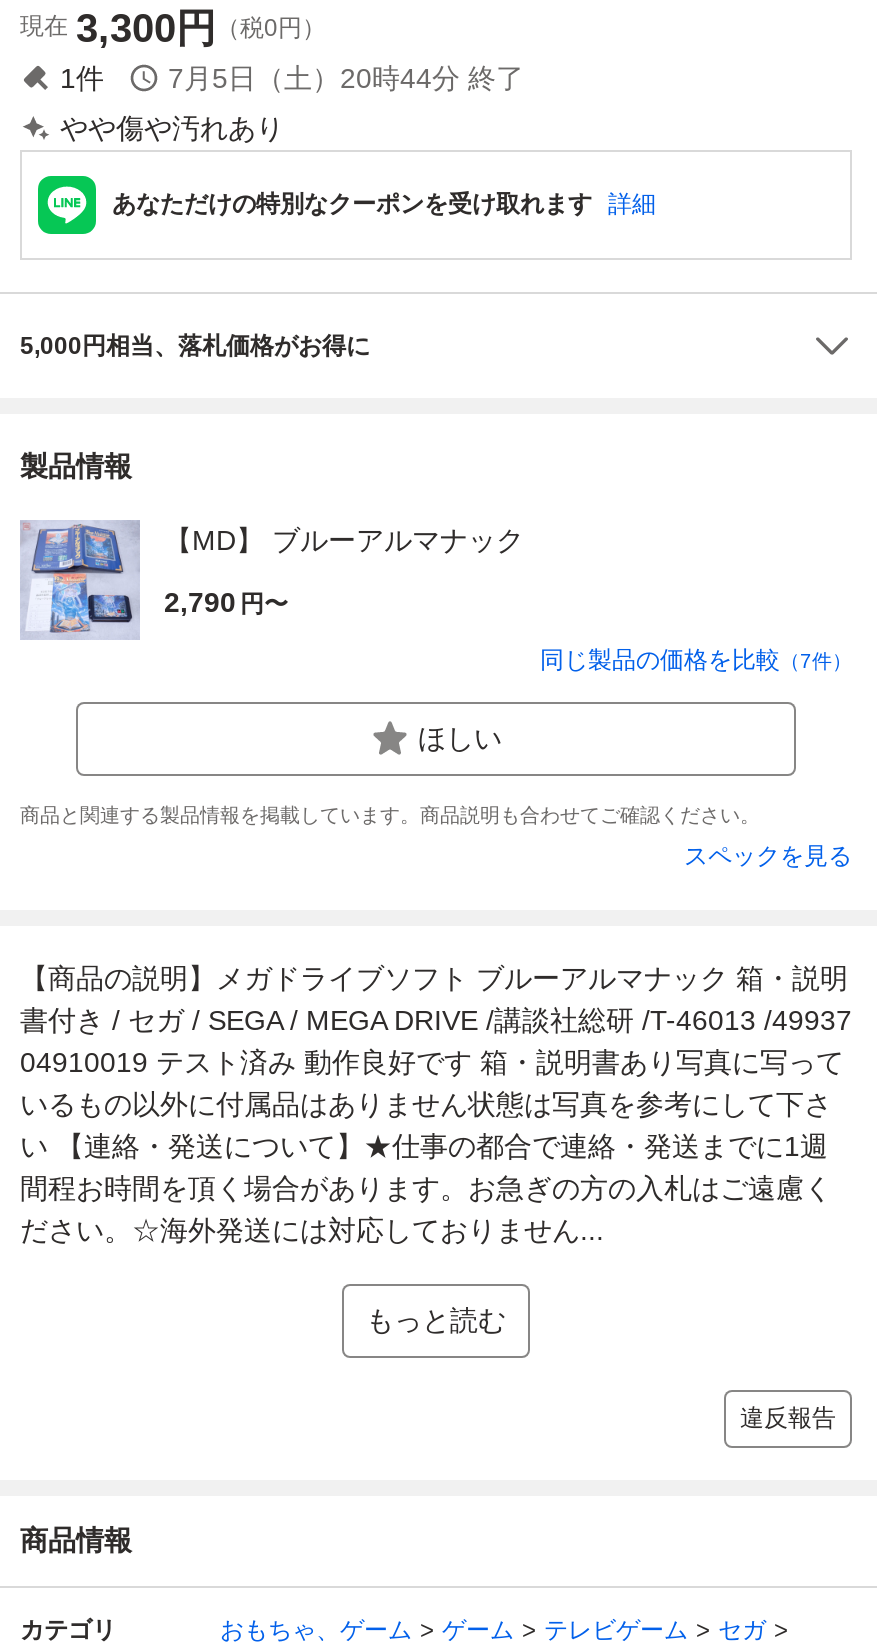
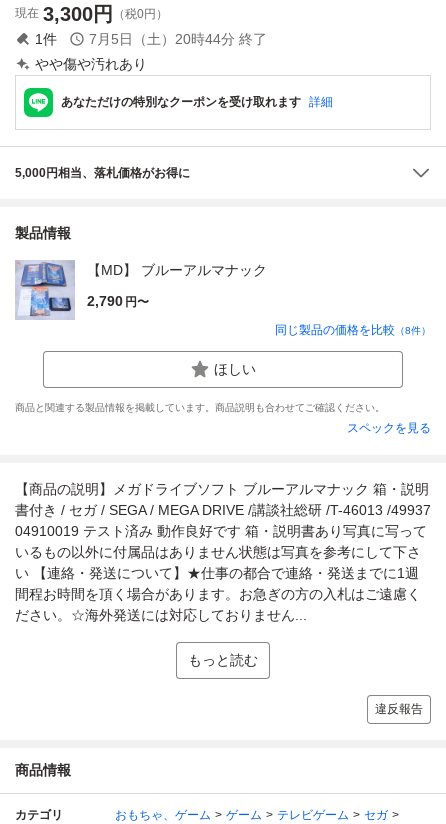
- 同じ製品の価格を比較（7件）
+ 同じ製品の価格を比較（8件）
